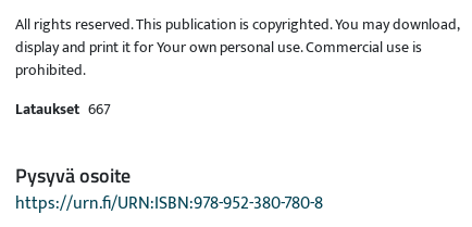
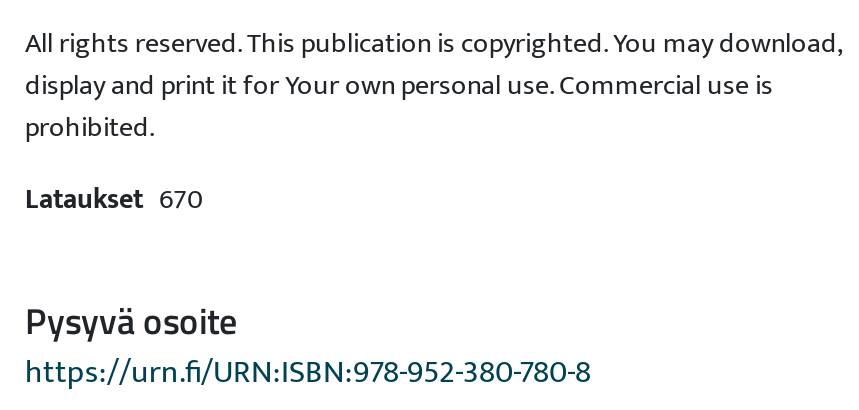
- Lataukset 667
+ Lataukset 670
